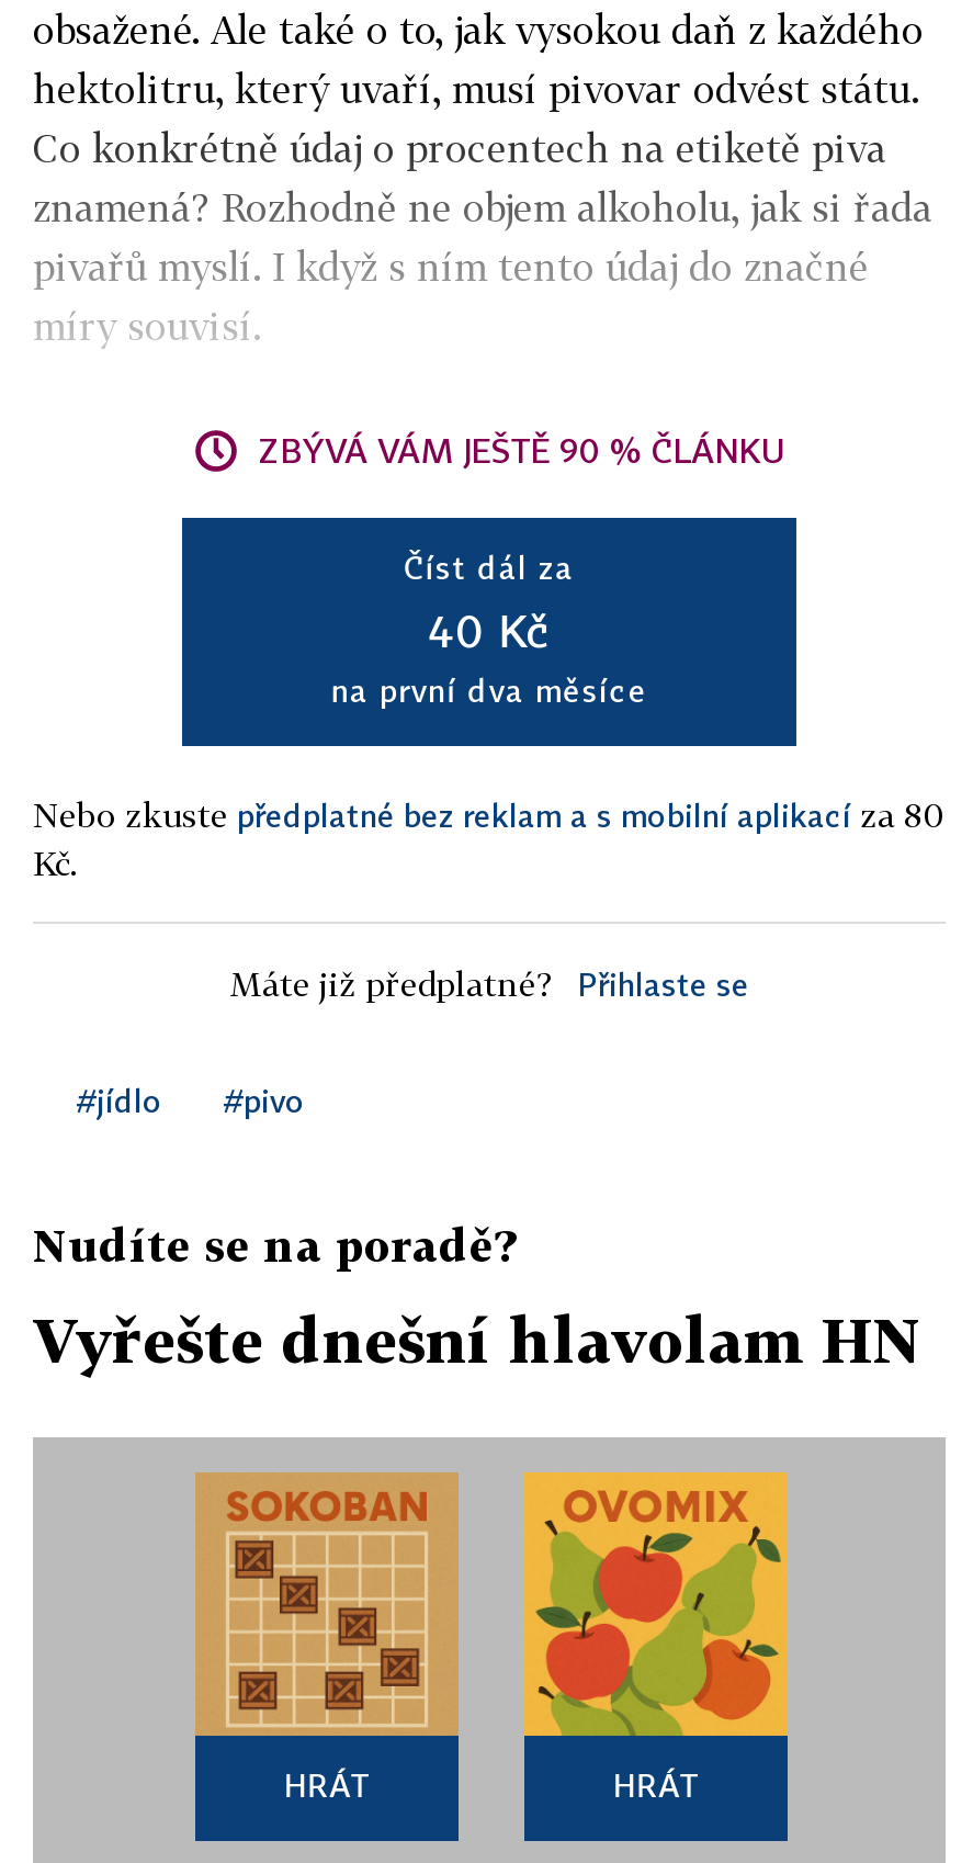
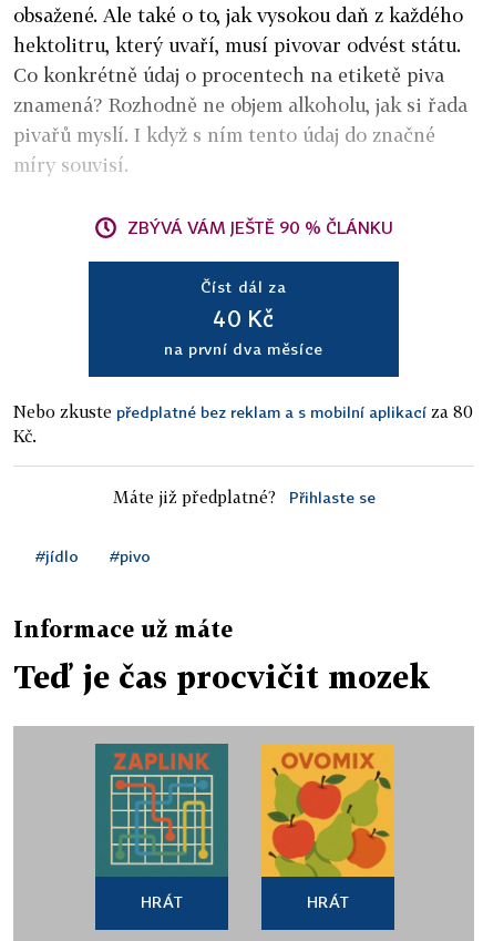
- Nudíte se na poradě?
+ Informace už máte

- Vyřešte dnešní hlavolam HN
+ Teď je čas procvičit mozek

- [image]
+ [image]
